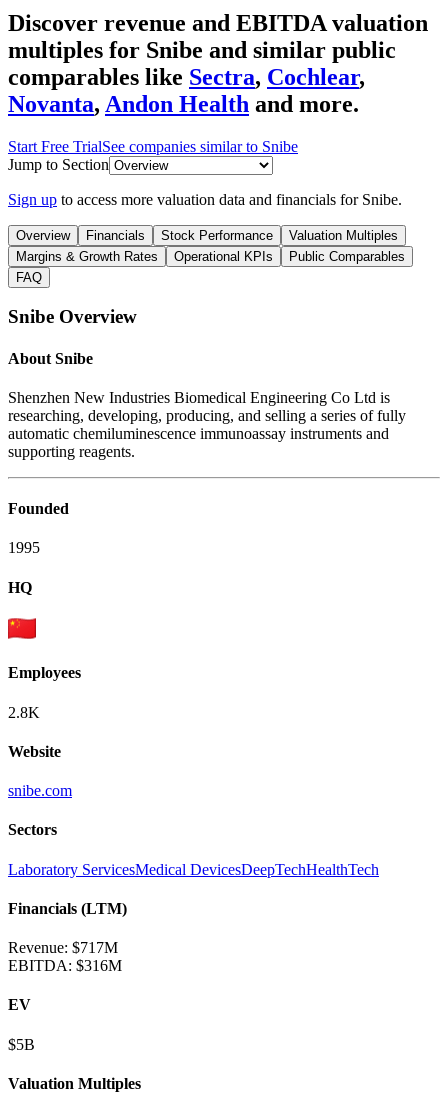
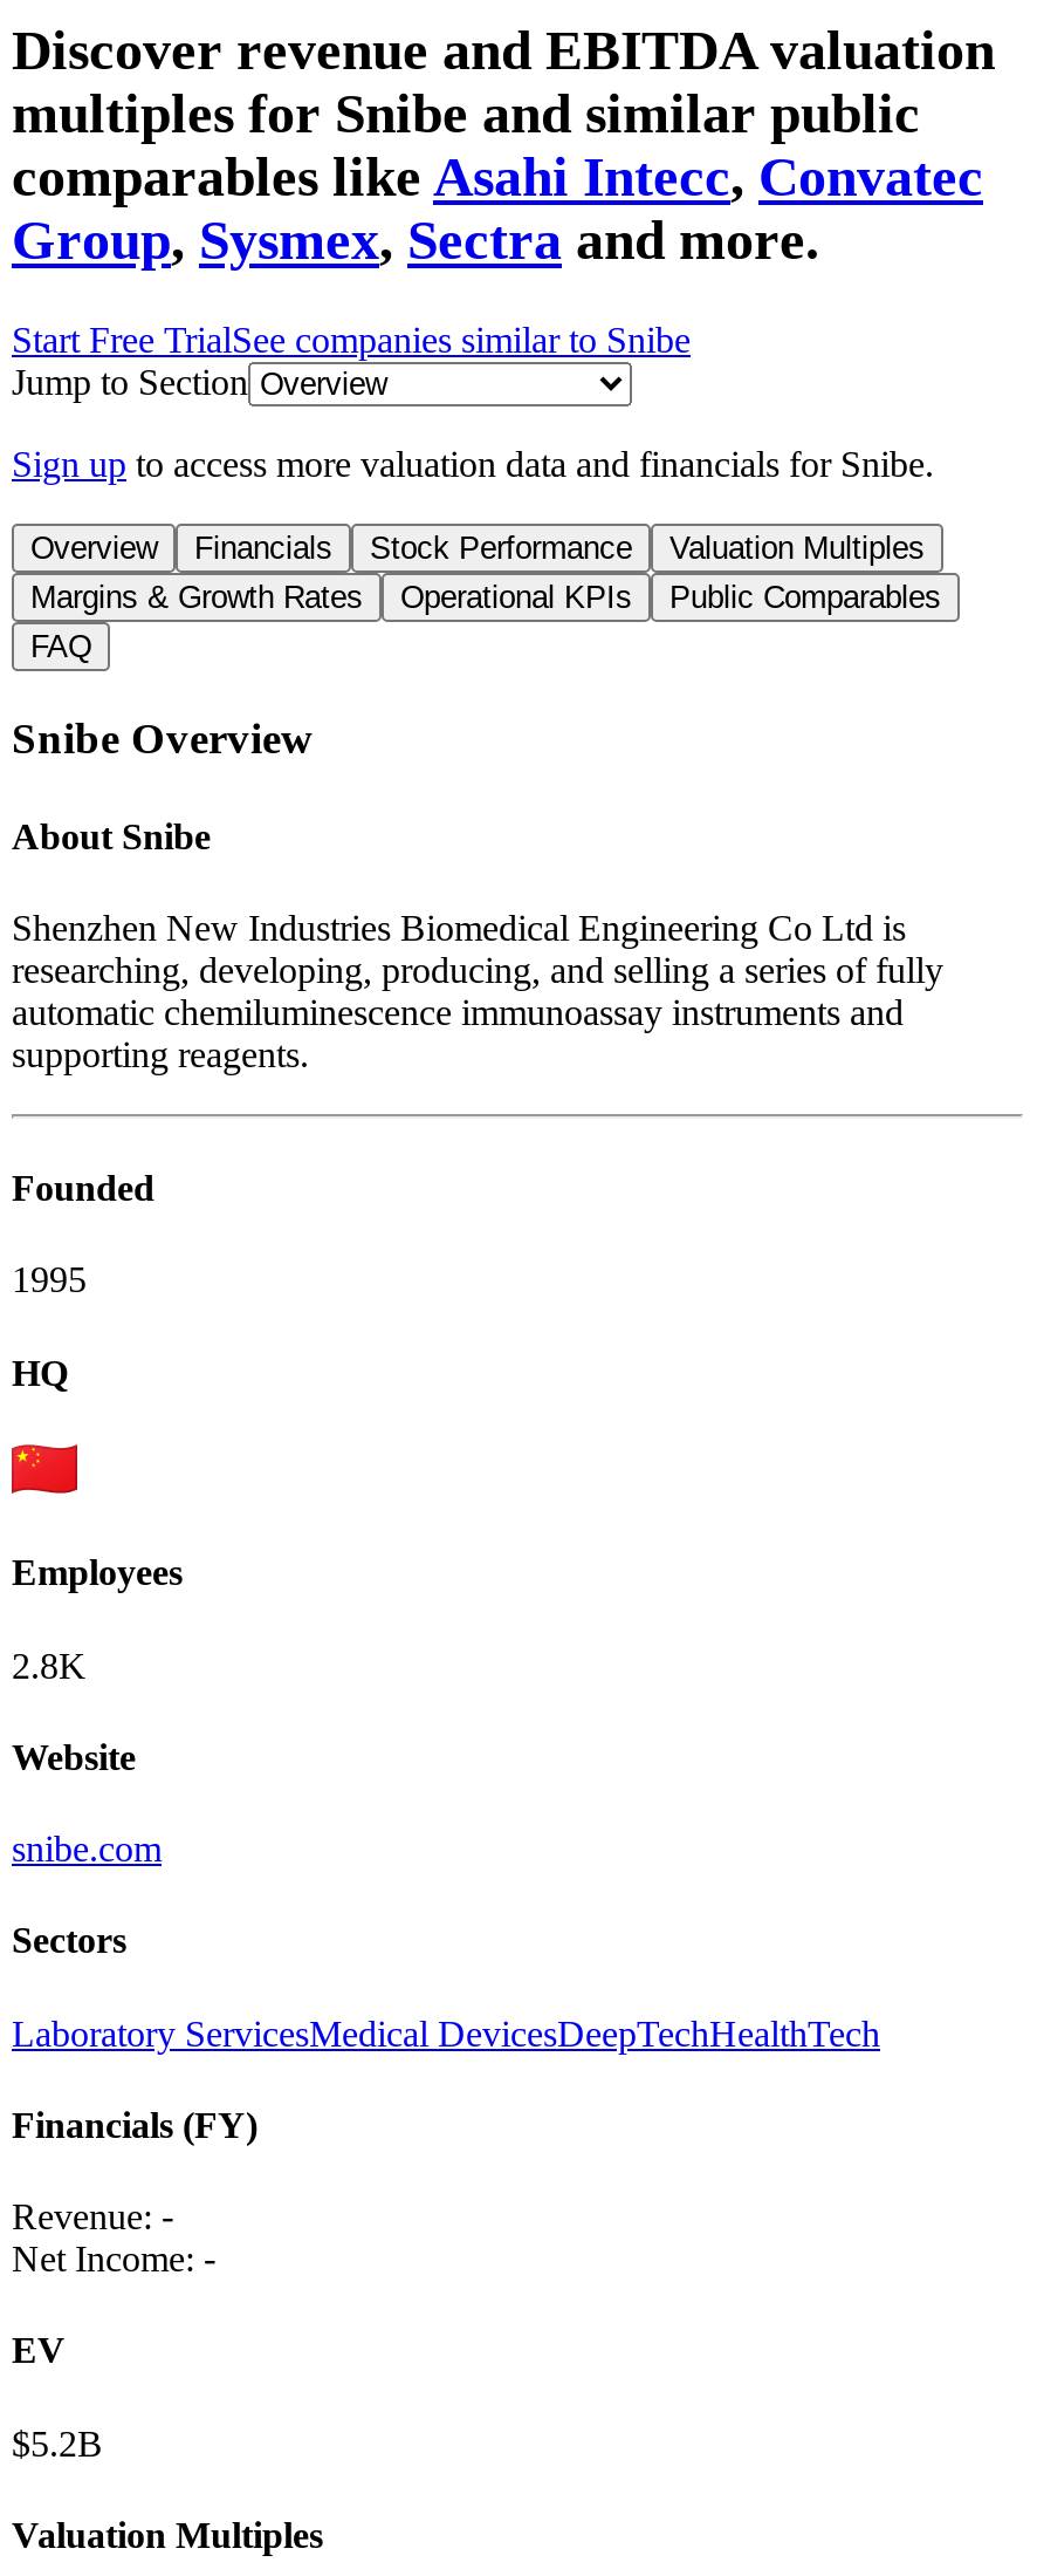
- comparables like Sectra, Cochlear,
- Novanta, Andon Health and more.
+ comparables like Asahi Intecc, Convatec
+ Group, Sysmex, Sectra and more.

- Financials (LTM)
+ Financials (FY)

- Revenue: $717M
- EBITDA: $316M
+ Revenue: -
+ Net Income: -

- $5B
+ $5.2B
